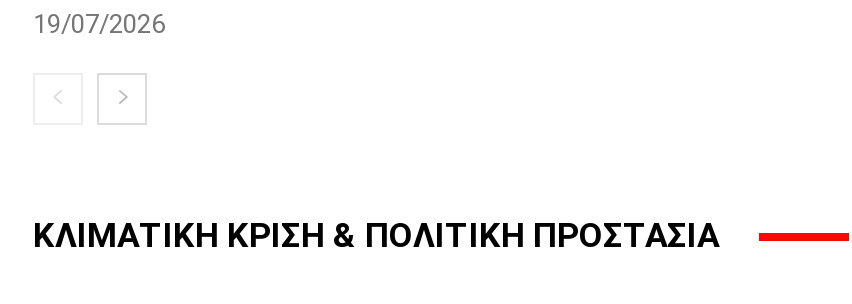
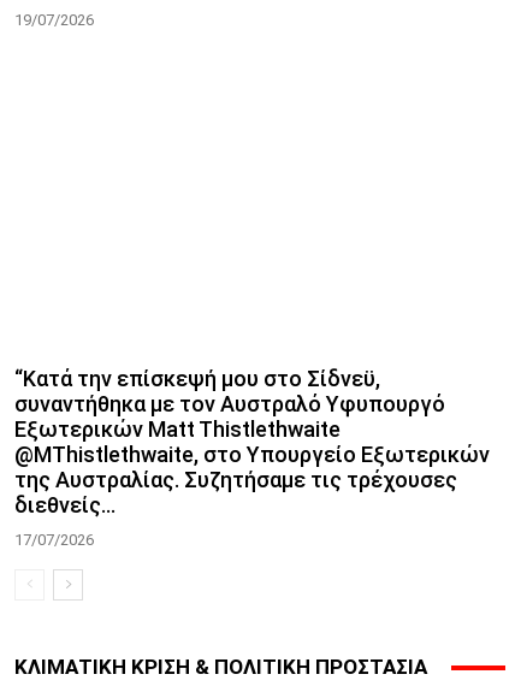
+ “Κατά την επίσκεψή μου στο Σίδνεϋ,
+ συναντήθηκα με τον Αυστραλό Υφυπουργό
+ Εξωτερικών Matt Thistlethwaite
+ @MThistlethwaite, στο Υπουργείο Εξωτερικών
+ της Αυστραλίας. Συζητήσαμε τις τρέχουσες
+ διεθνείς...
+ 17/07/2026
